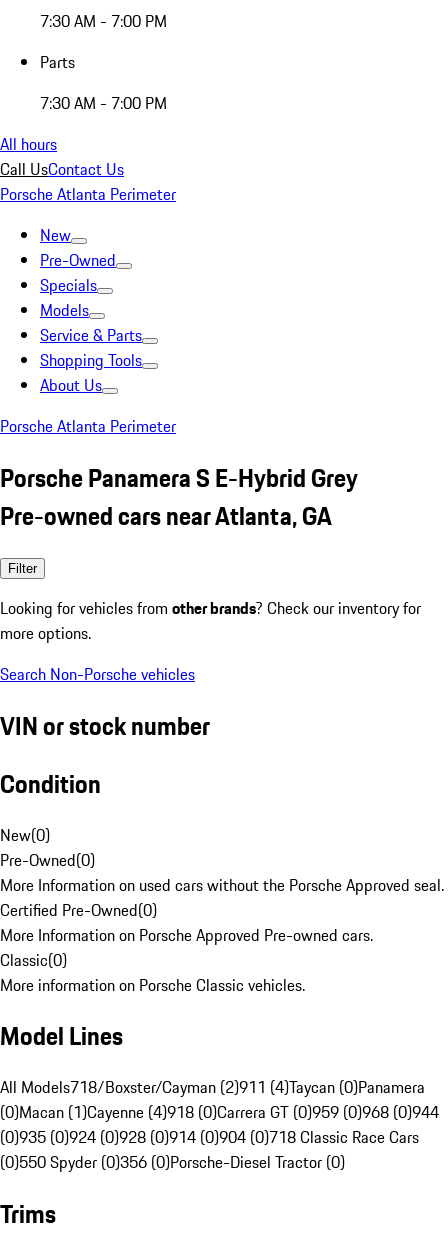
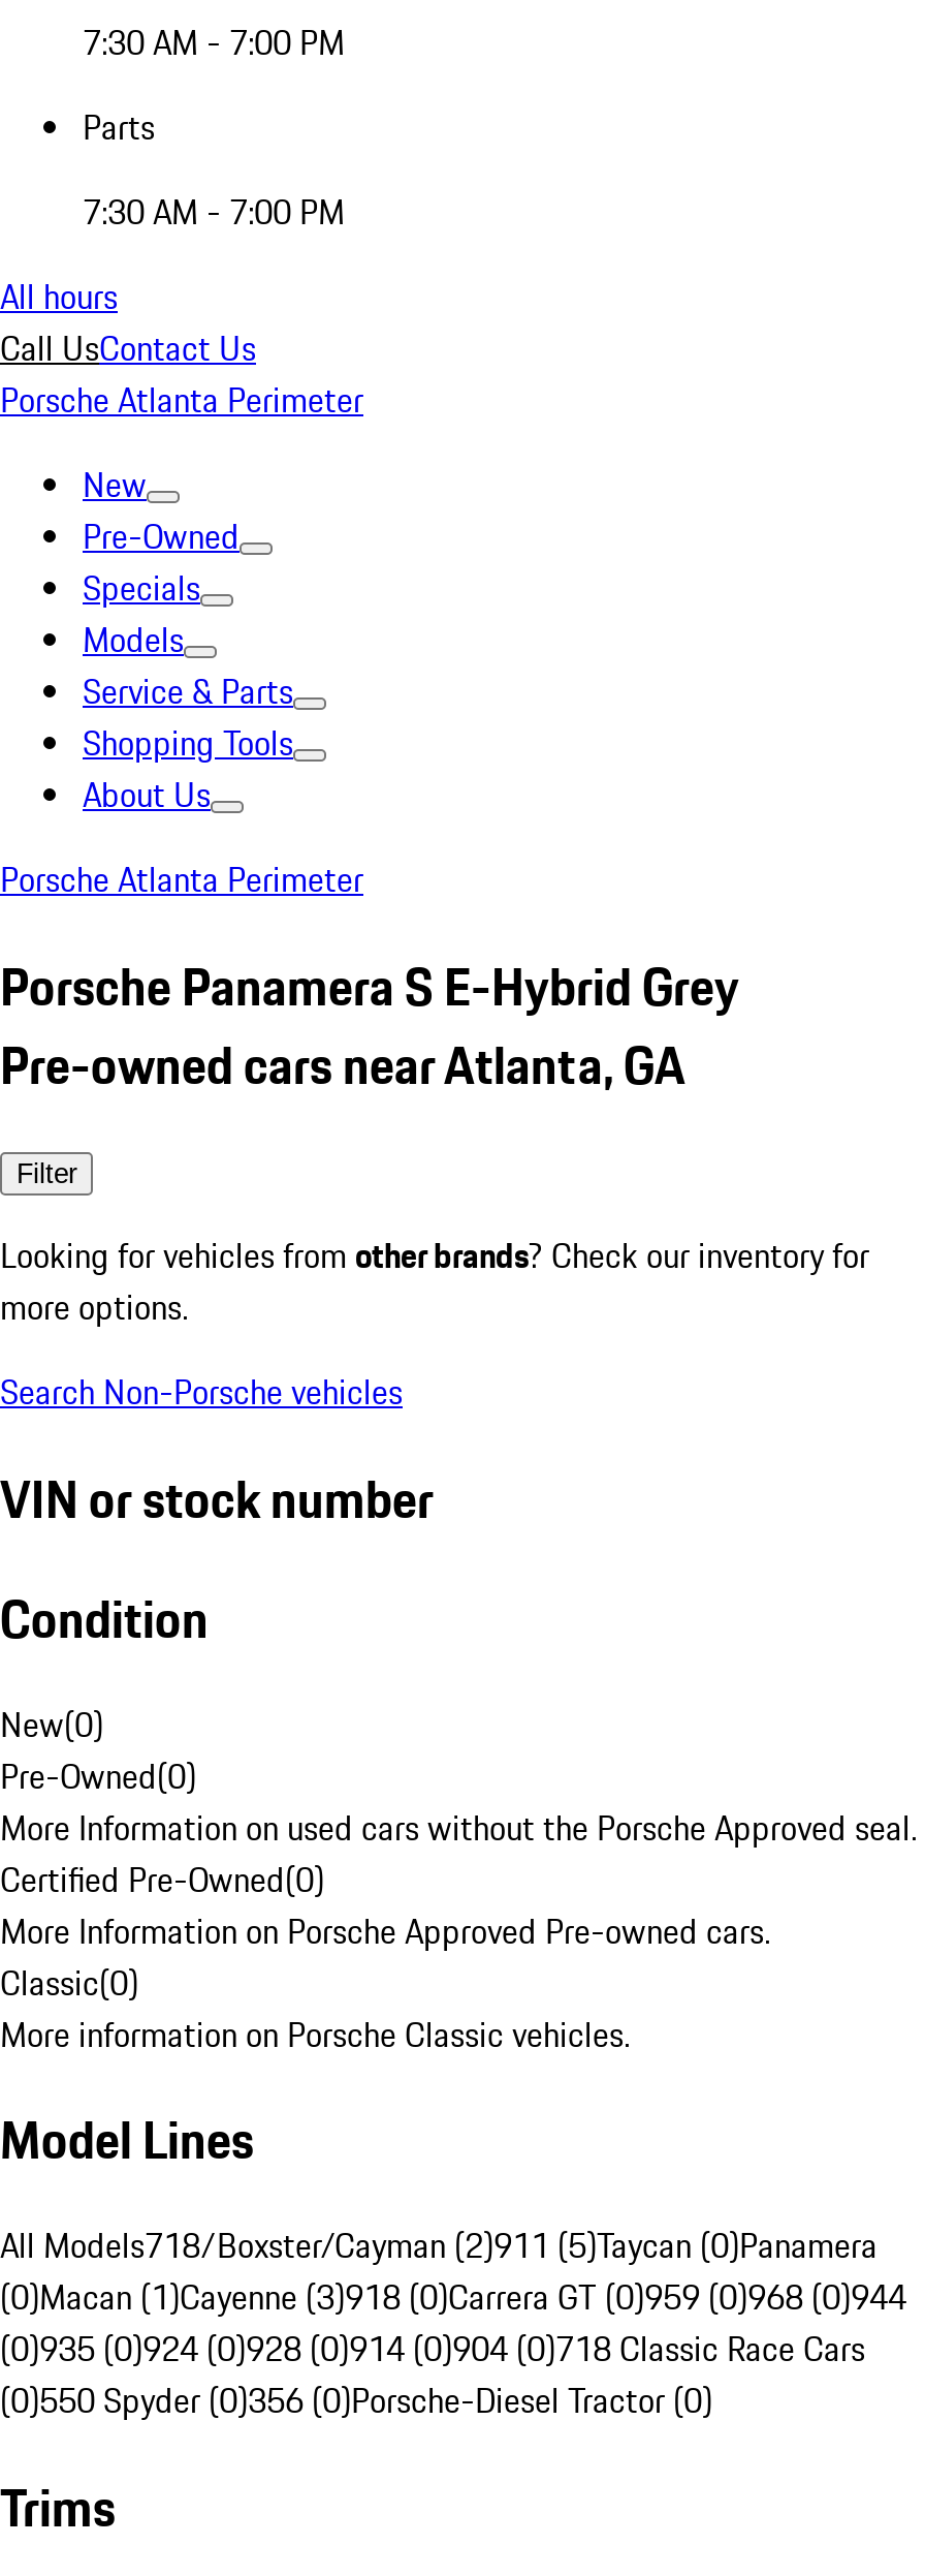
- All Models718/Boxster/Cayman (2)911 (4)Taycan (0)Panamera
+ All Models718/Boxster/Cayman (2)911 (5)Taycan (0)Panamera

- (0)Macan (1)Cayenne (4)918 (0)Carrera GT (0)959 (0)968 (0)944
+ (0)Macan (1)Cayenne (3)918 (0)Carrera GT (0)959 (0)968 (0)944
